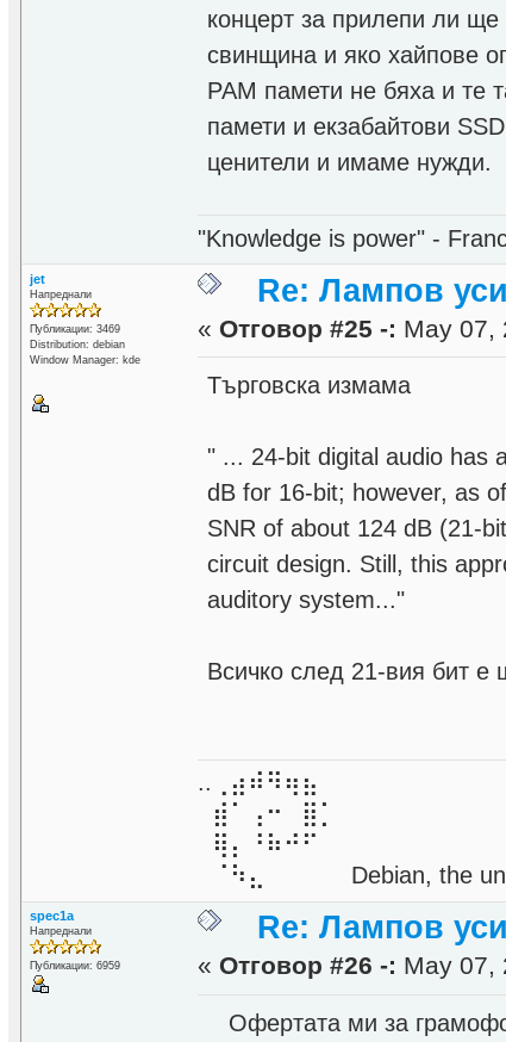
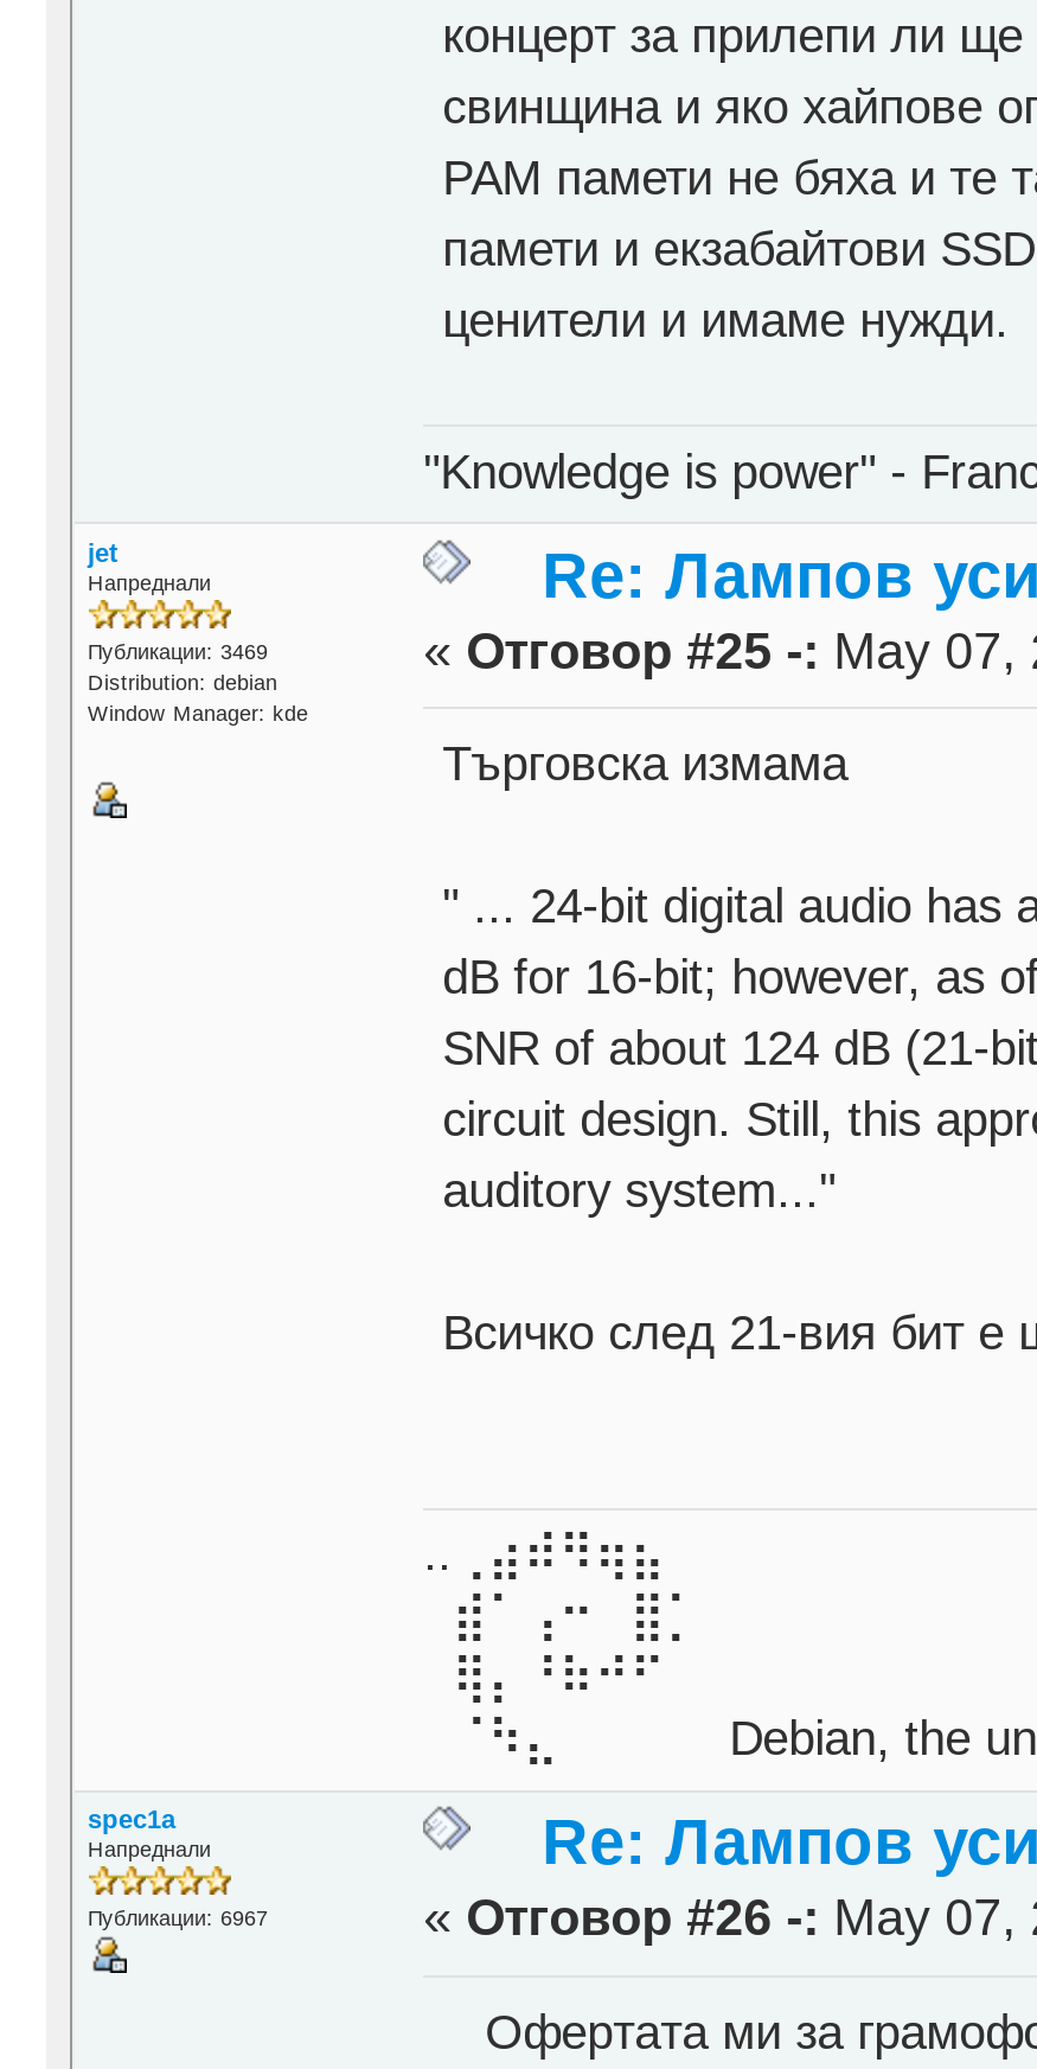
- Публикации: 6959
+ Публикации: 6967
